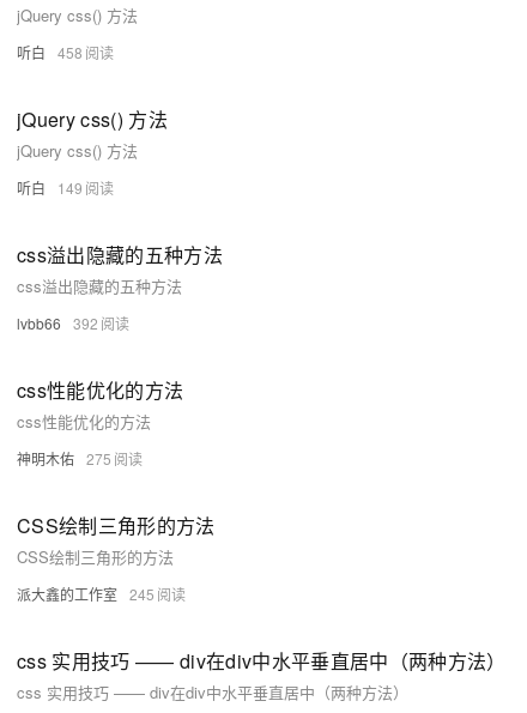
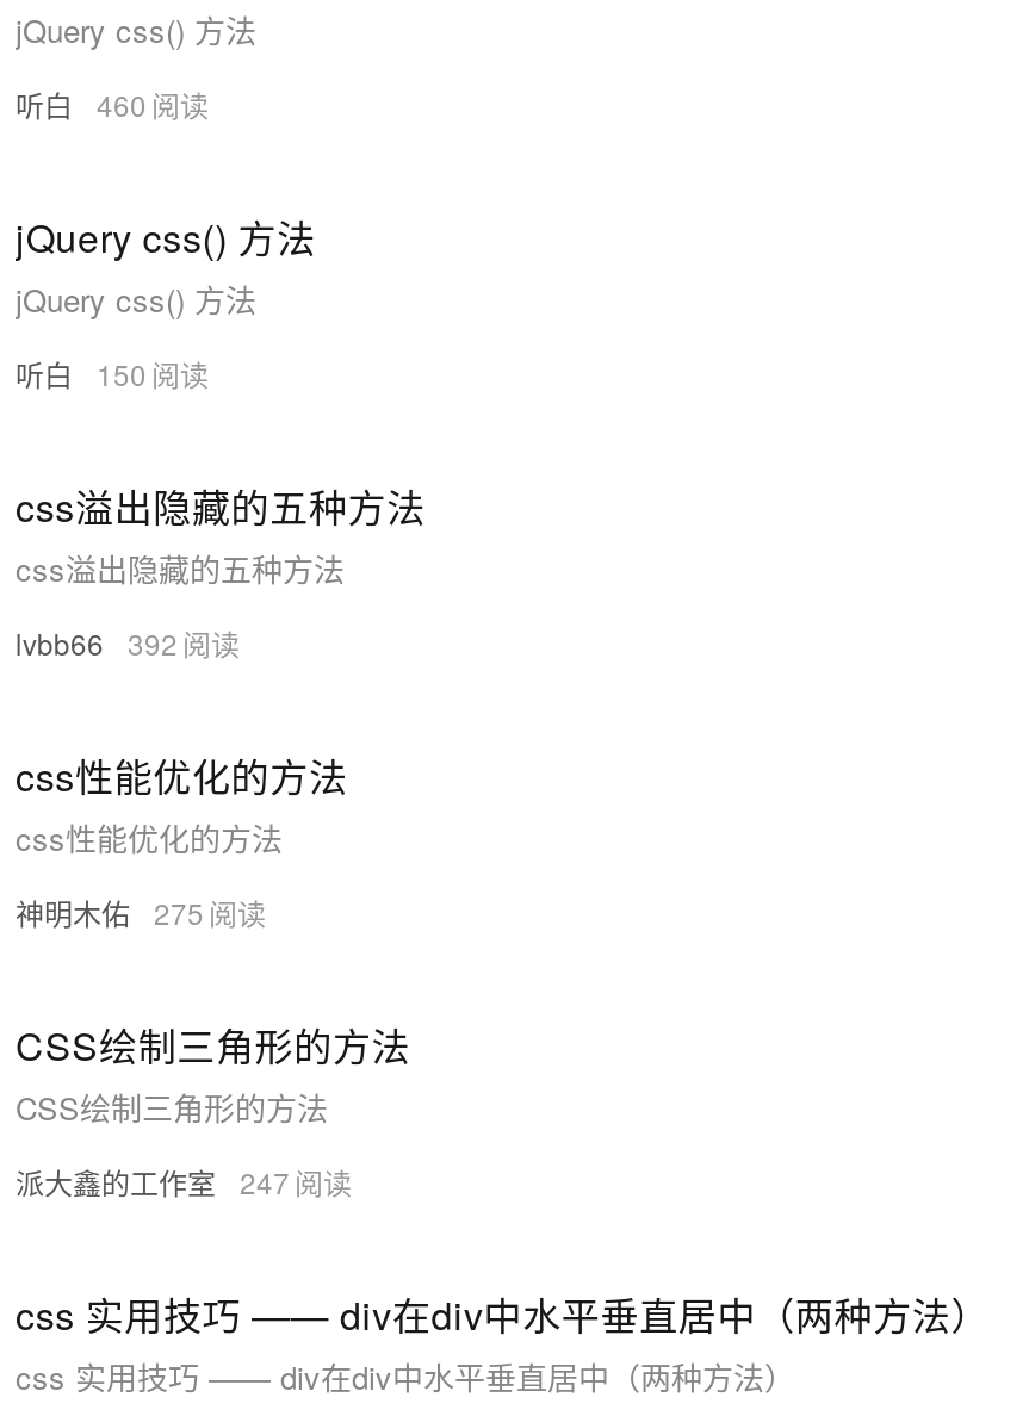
- 听白 458
+ 听白 460

- 听白 149
+ 听白 150

- 派大鑫的工作室 245
+ 派大鑫的工作室 247
